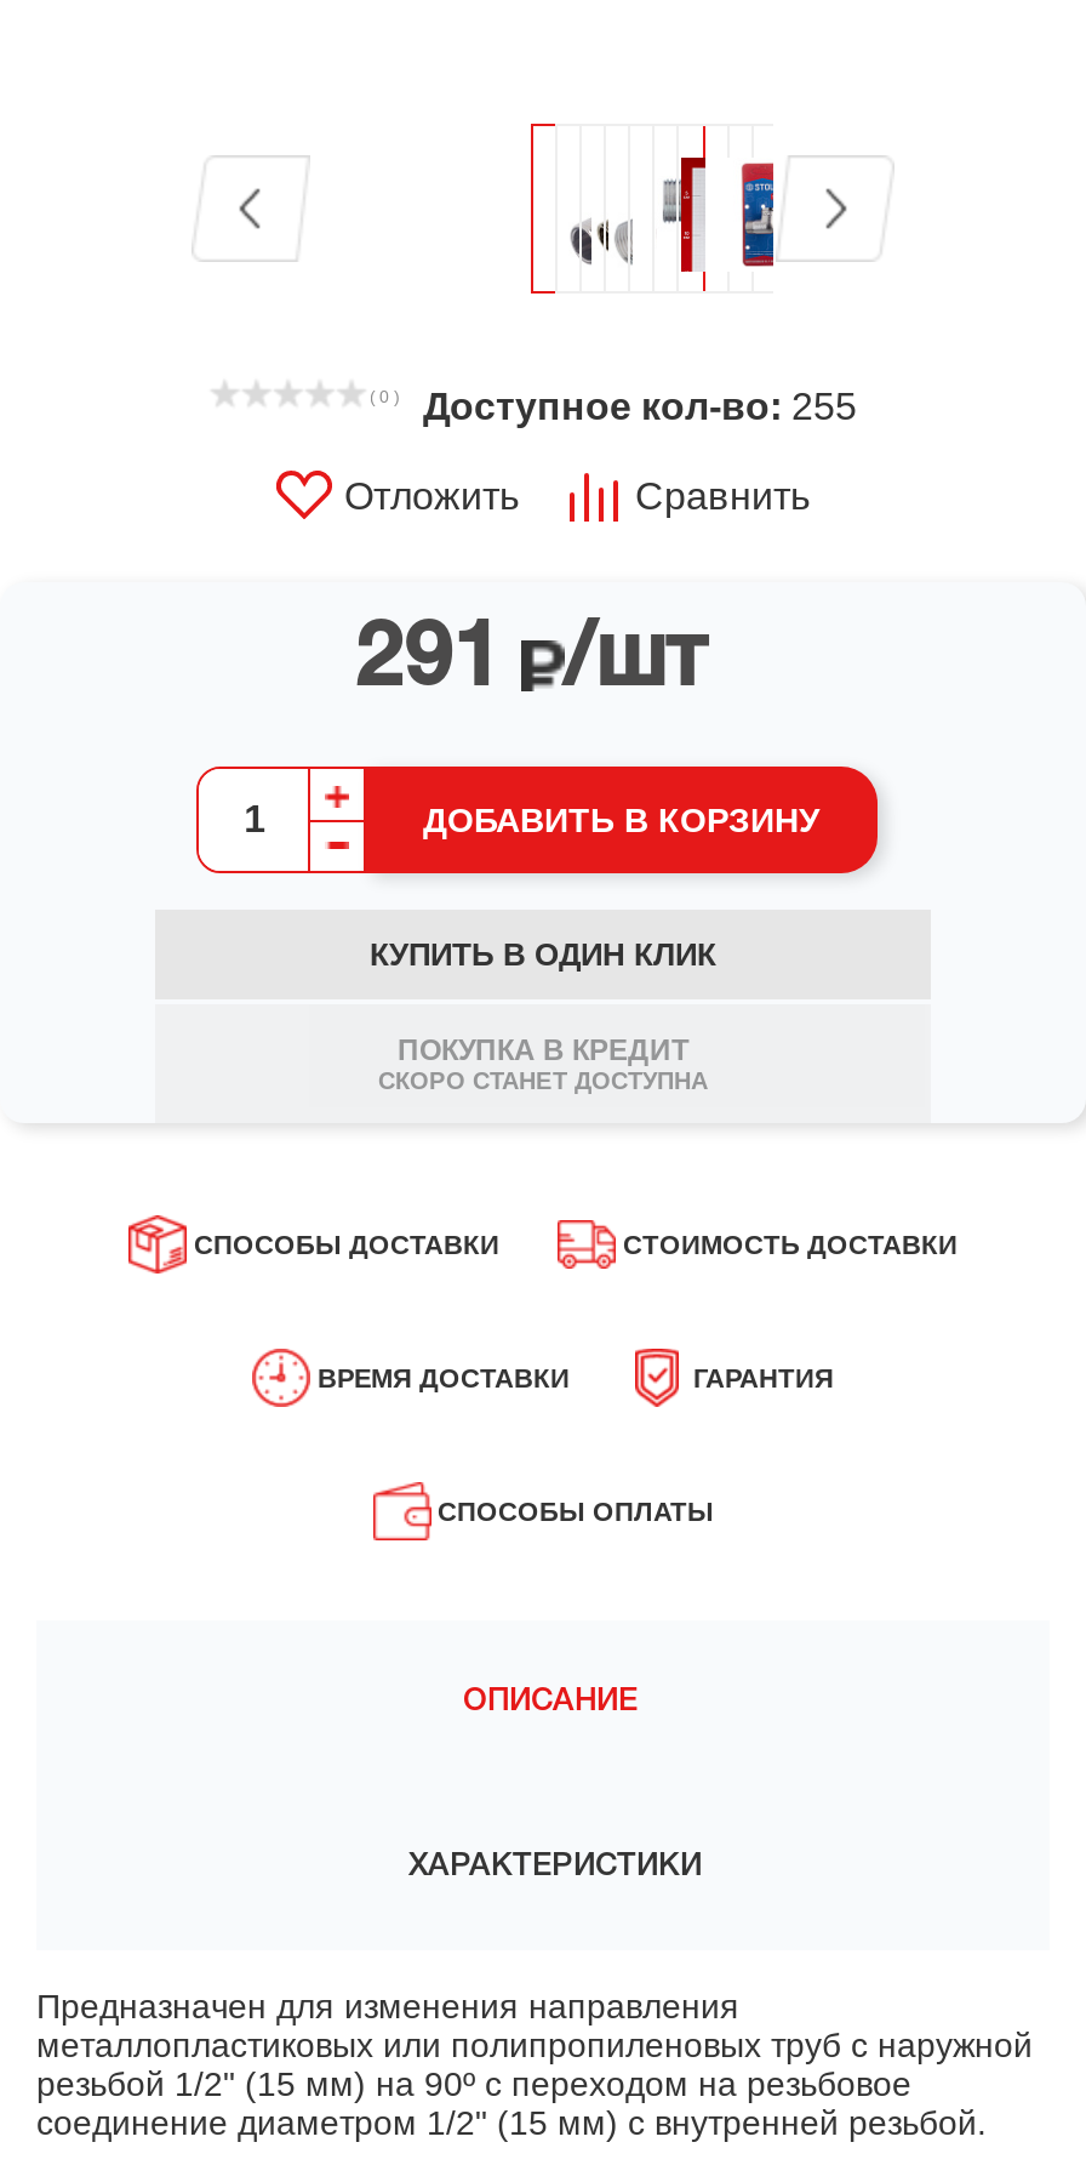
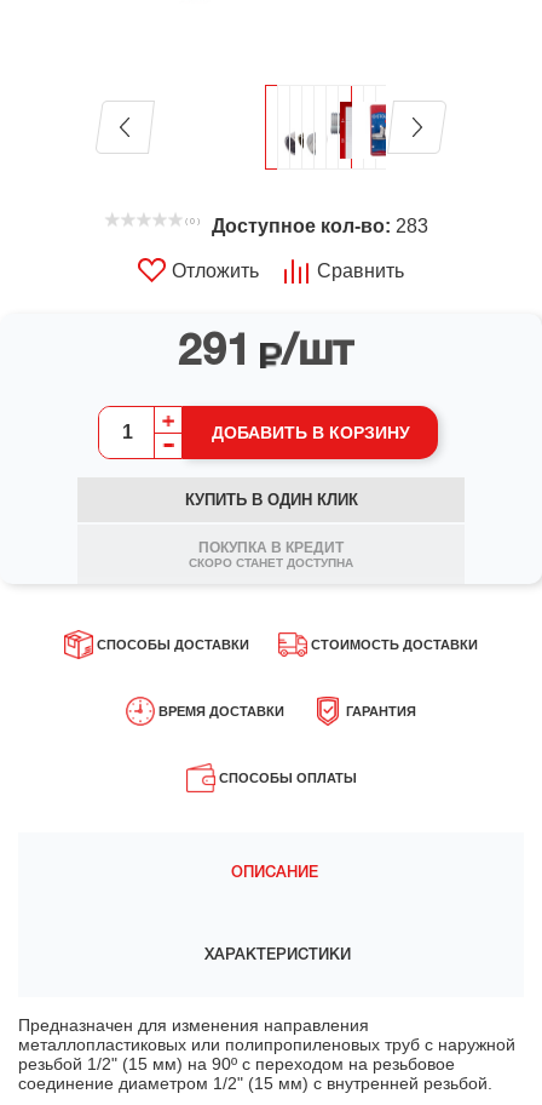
- Доступное кол-во: 255
+ Доступное кол-во: 283
